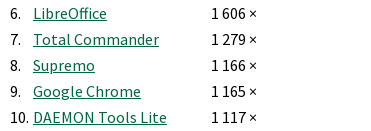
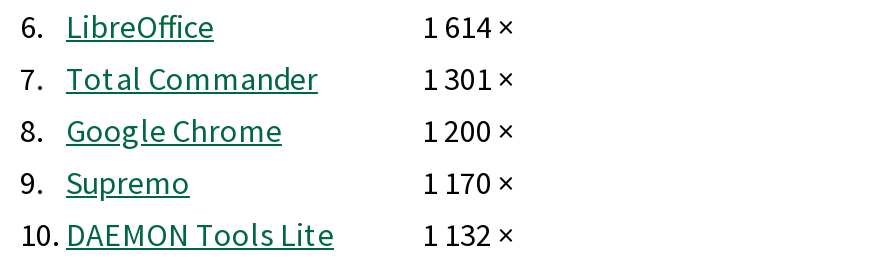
- 1 606 ×
+ 1 614 ×

- 1 279 ×
- 8. Supremo
- 1 166 ×
- 9. Google Chrome
- 1 165 ×
+ 1 301 ×
+ 8. Google Chrome
+ 1 200 ×
+ 9. Supremo
+ 1 170 ×

- 1 117 ×
+ 1 132 ×
